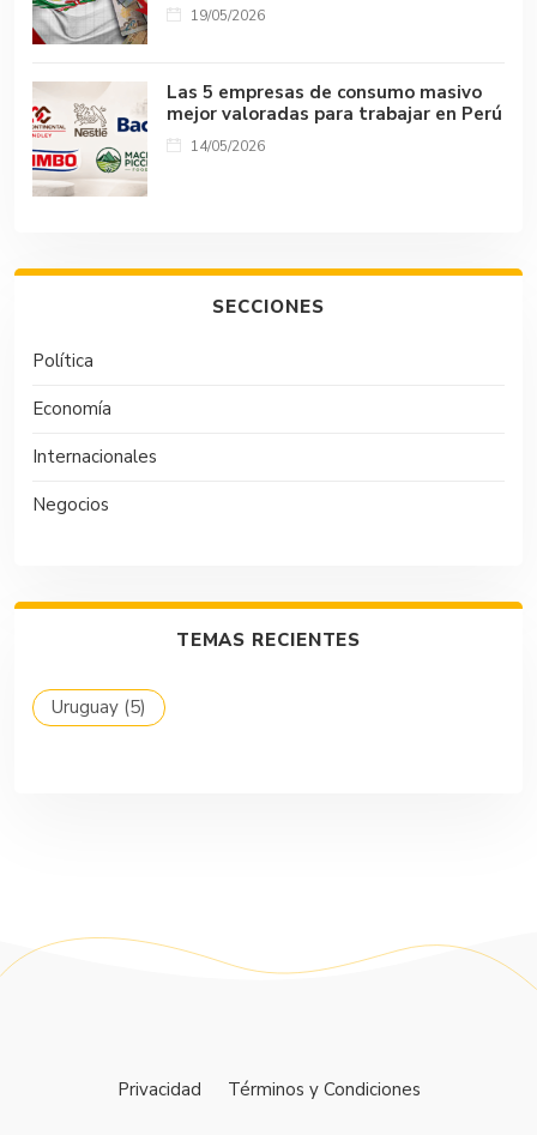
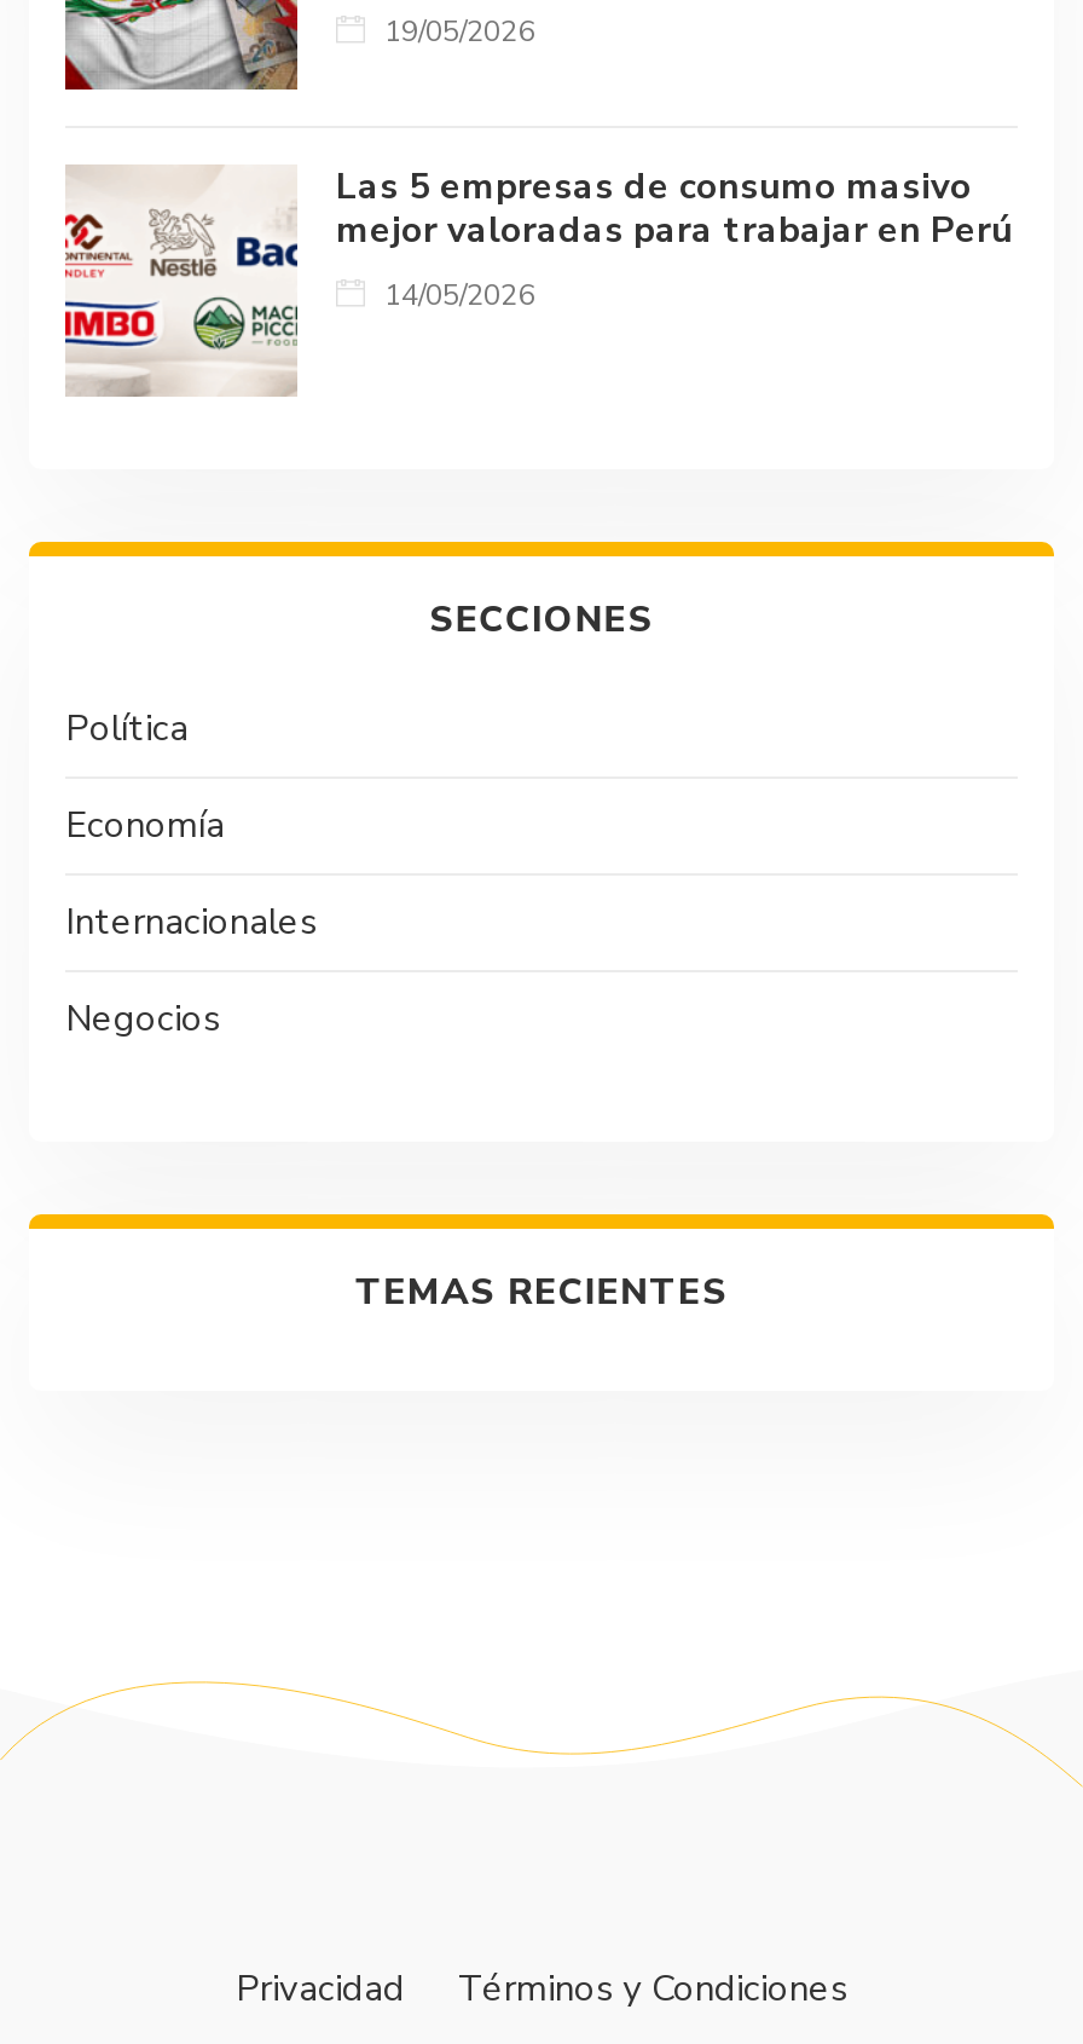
- Uruguay (5)
